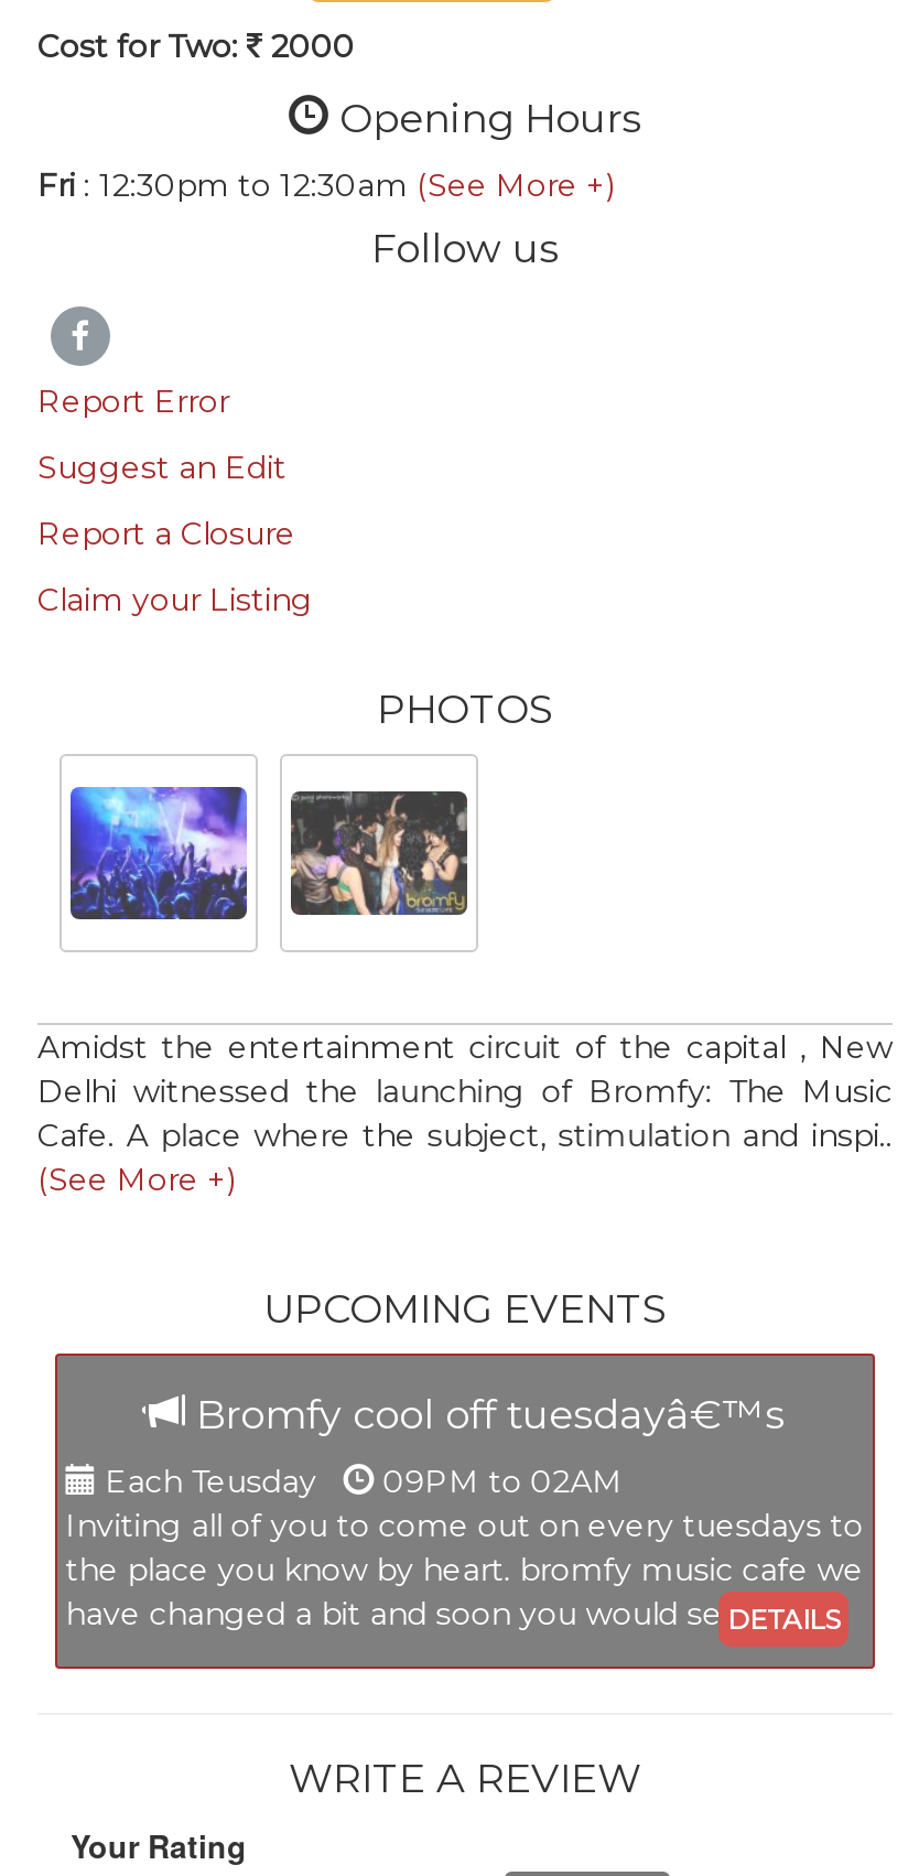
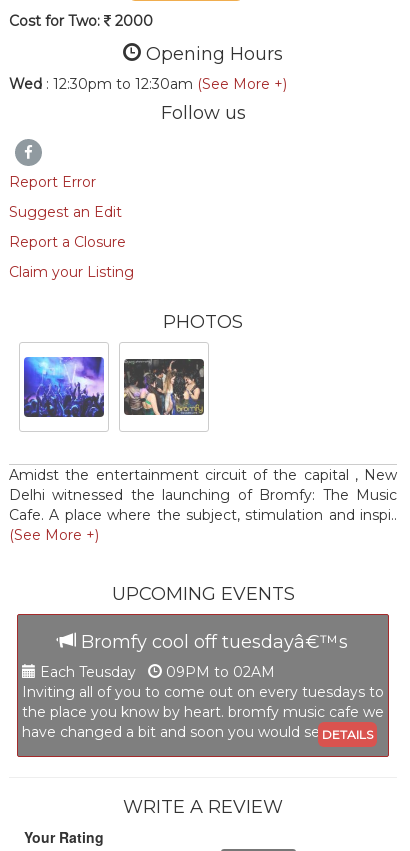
- Fri: 12:30pm to 12:30am (See More +)
+ Wed: 12:30pm to 12:30am (See More +)
